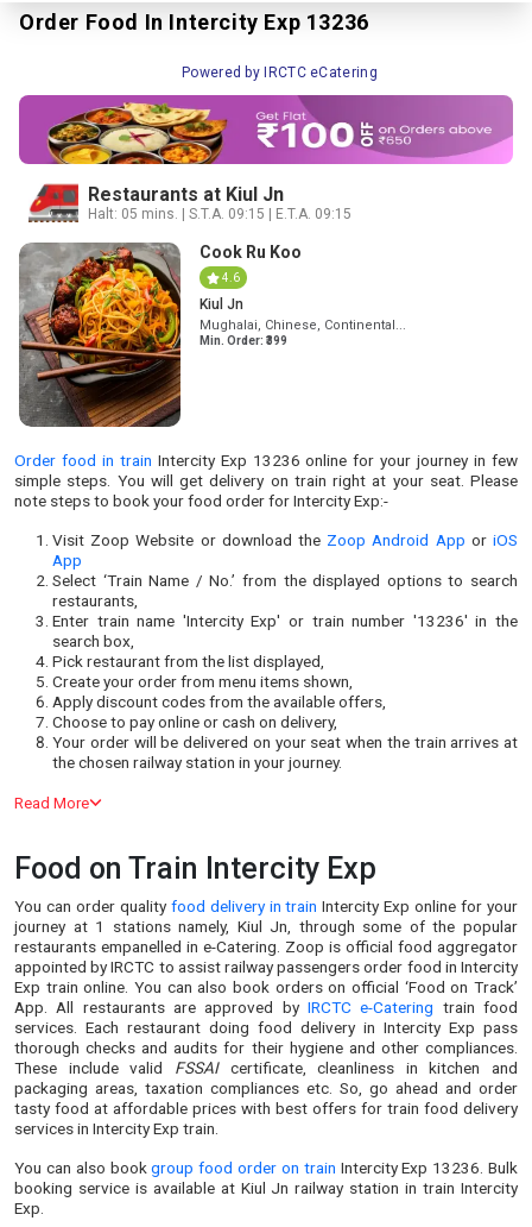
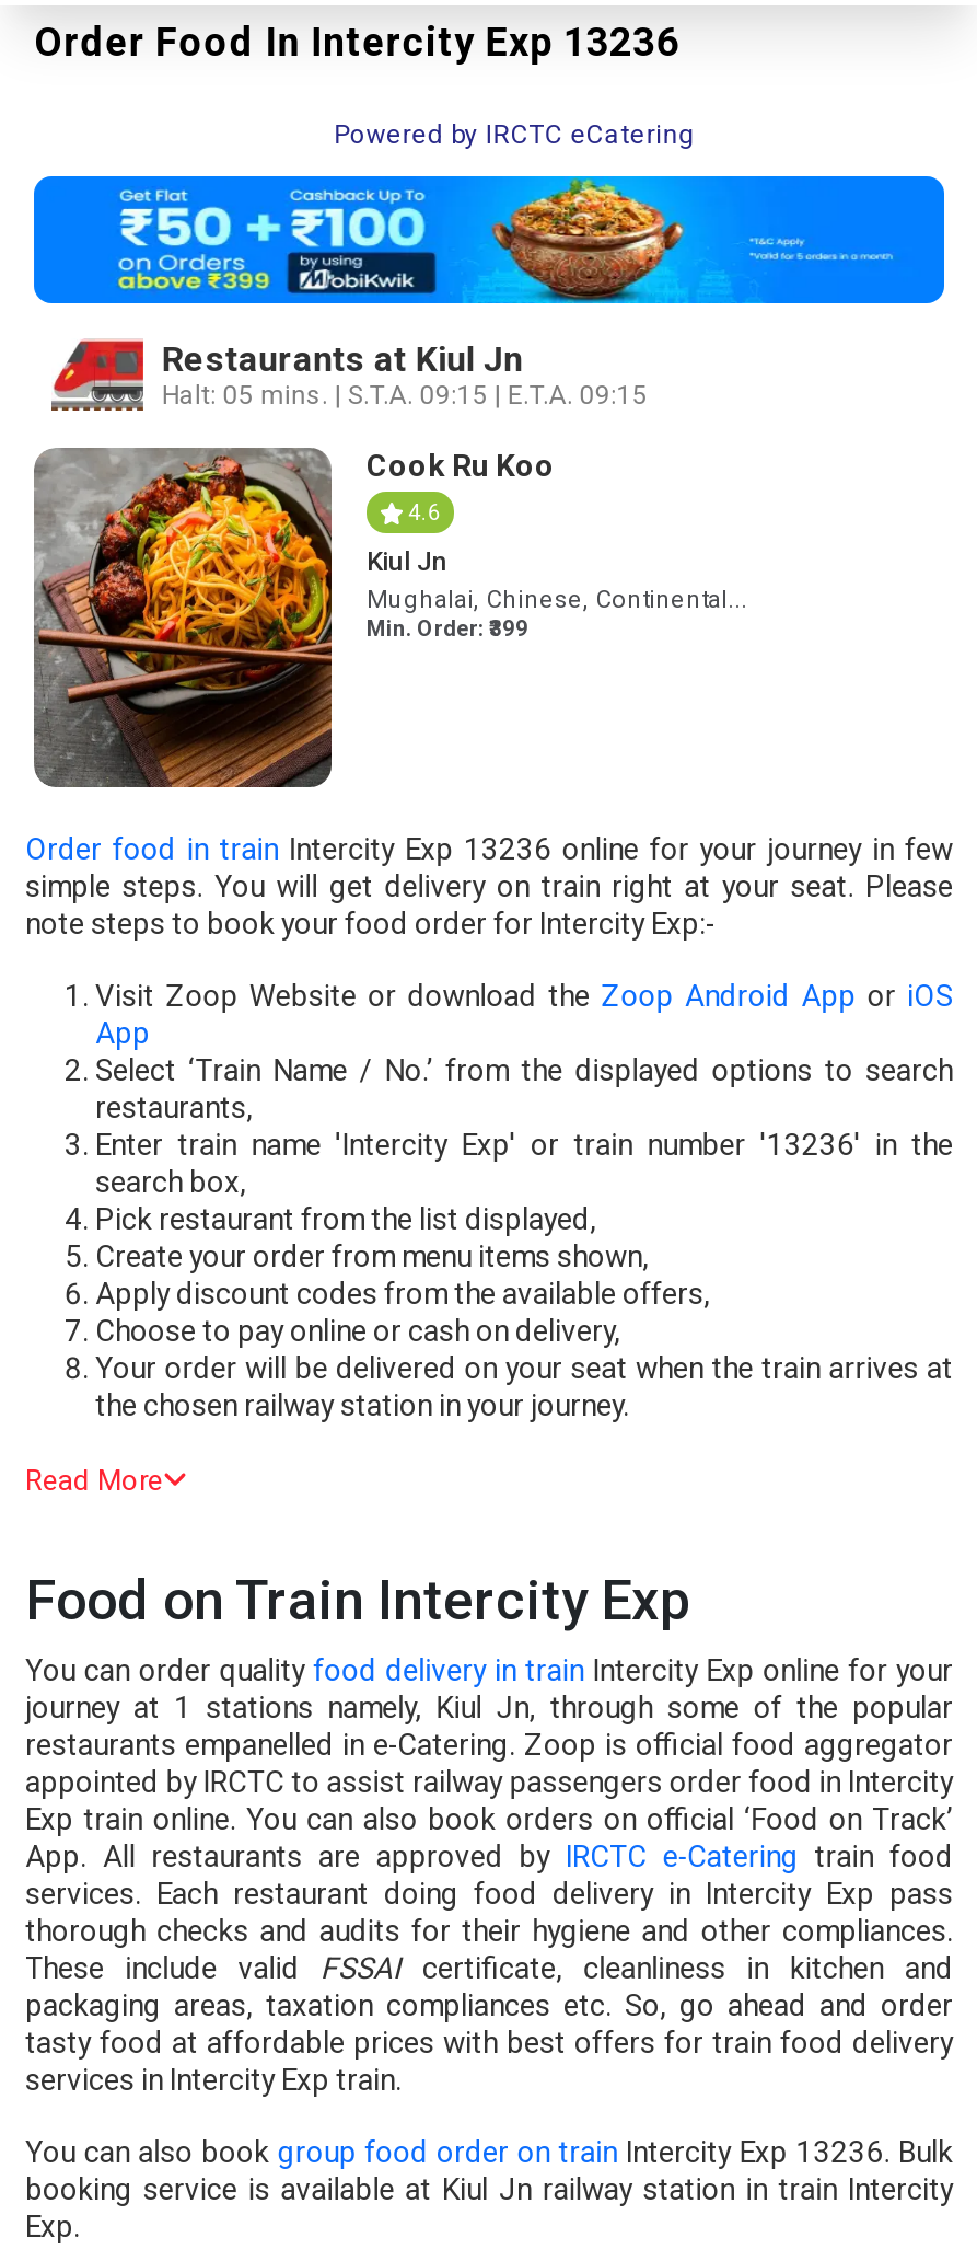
- [image]
+ [image]
